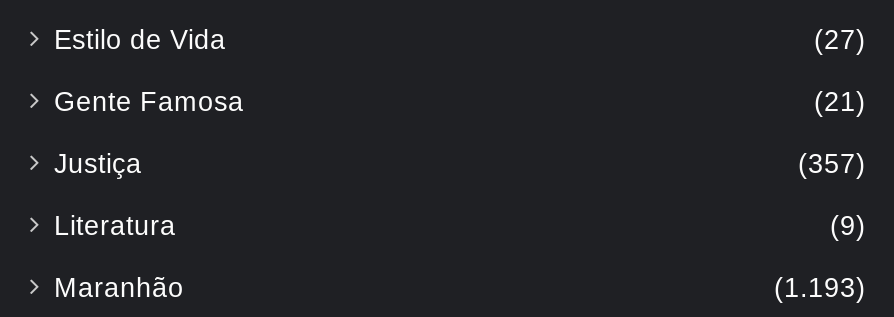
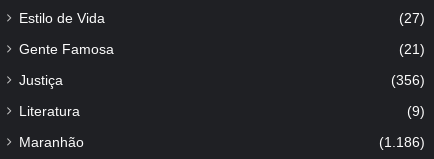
- (357)
+ (356)

- (1.193)
+ (1.186)
